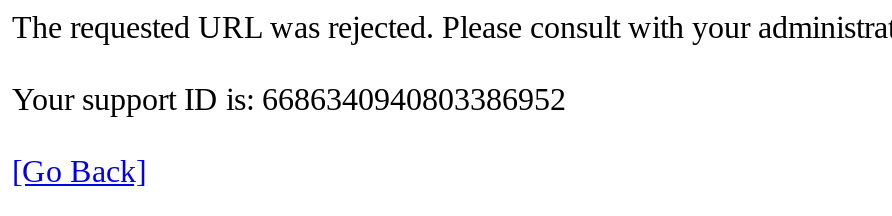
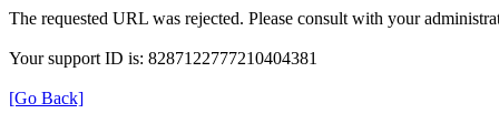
- Your support ID is: 6686340940803386952
+ Your support ID is: 8287122777210404381
